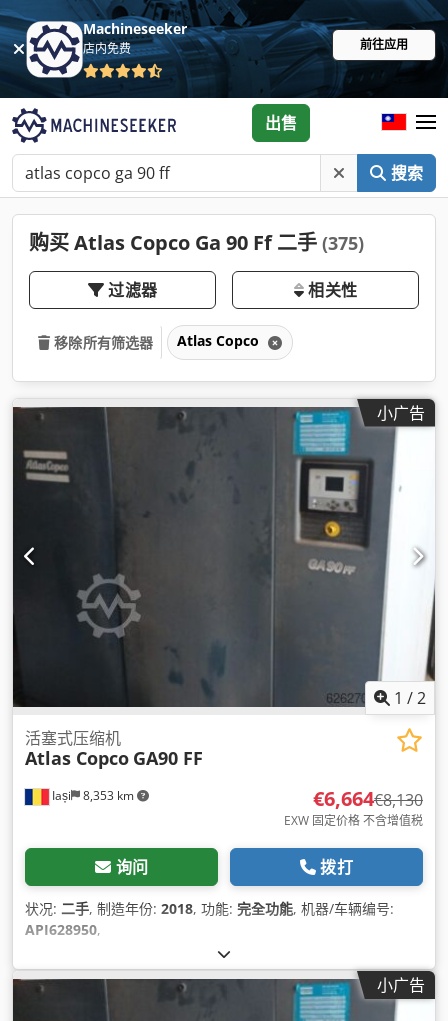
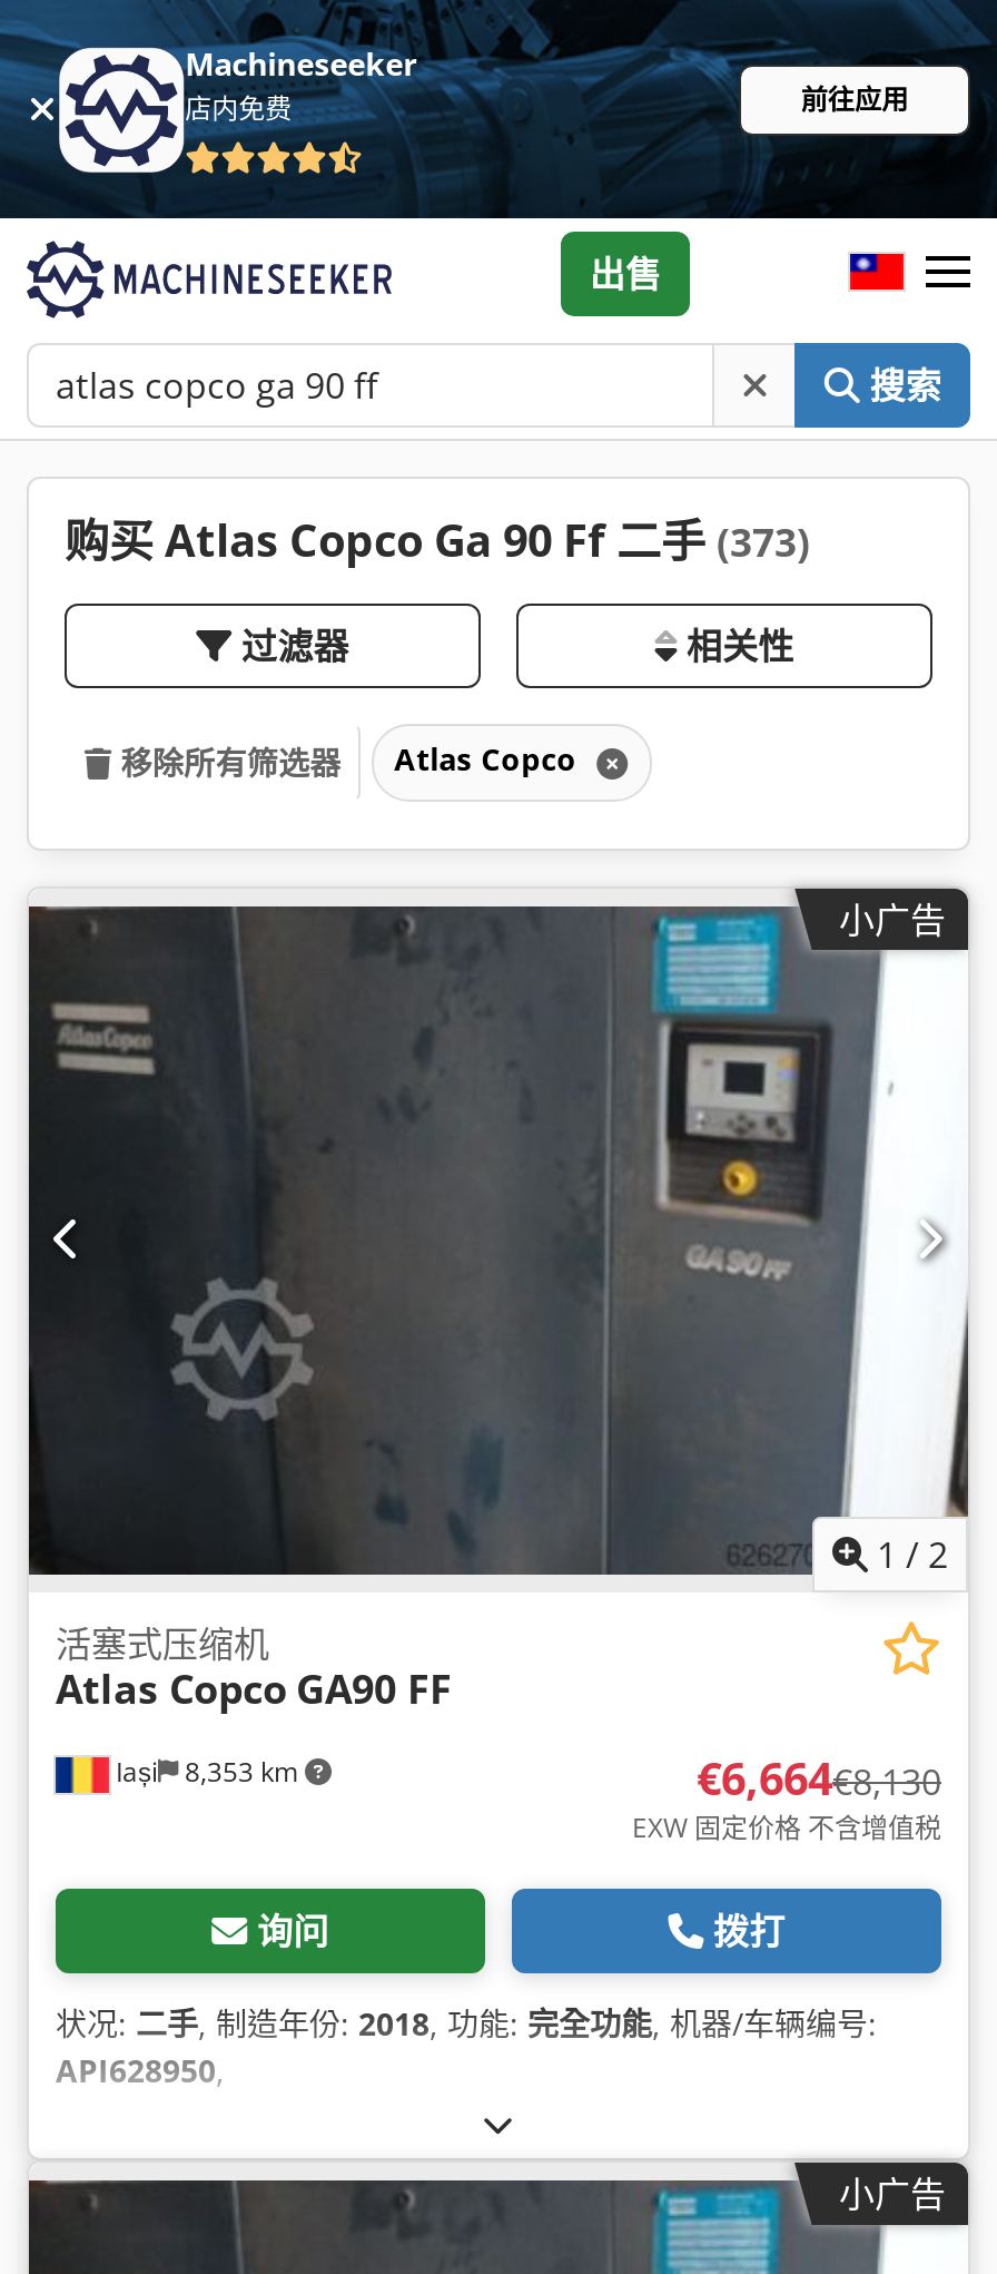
- 购买 Atlas Copco Ga 90 Ff 二手(375)
+ 购买 Atlas Copco Ga 90 Ff 二手(373)
